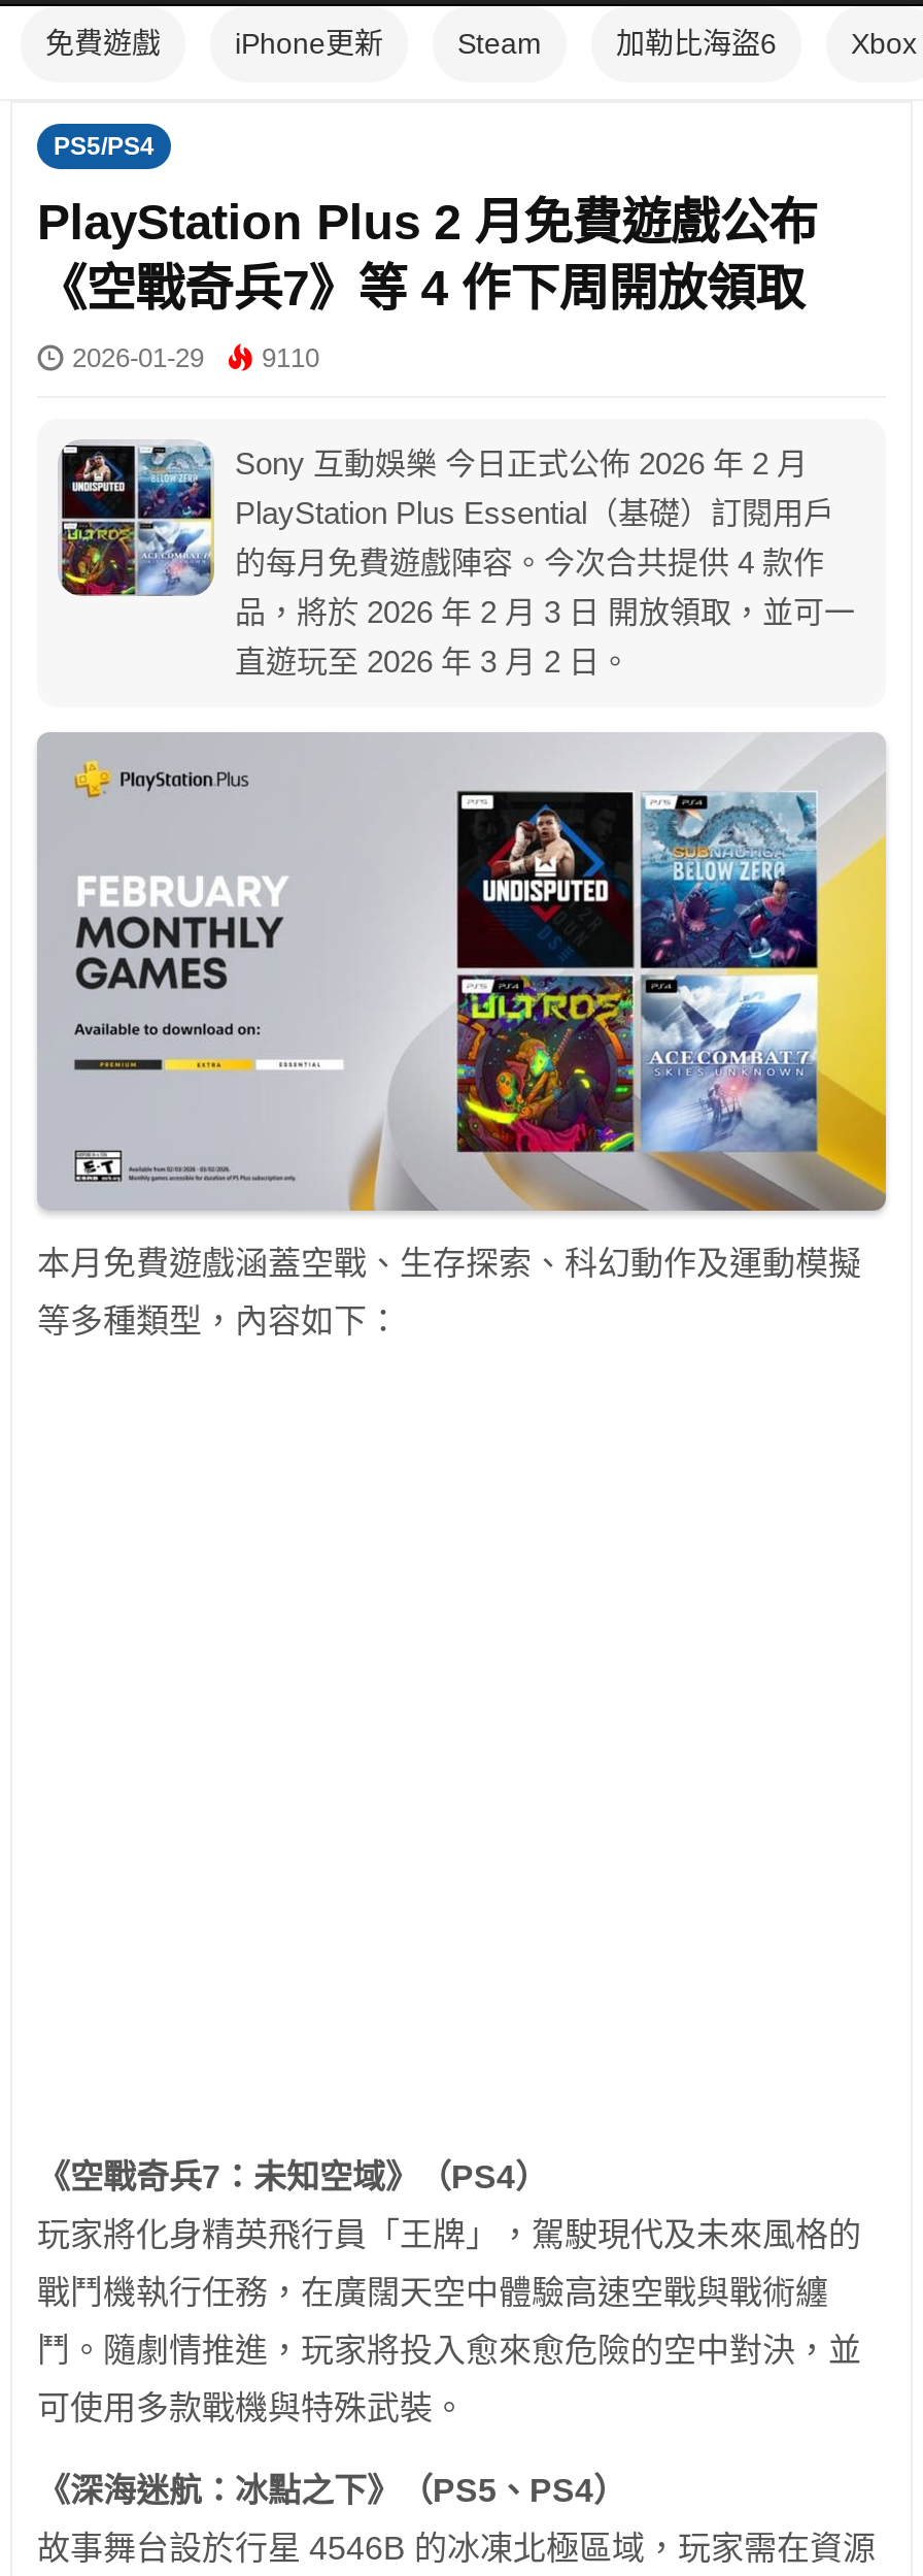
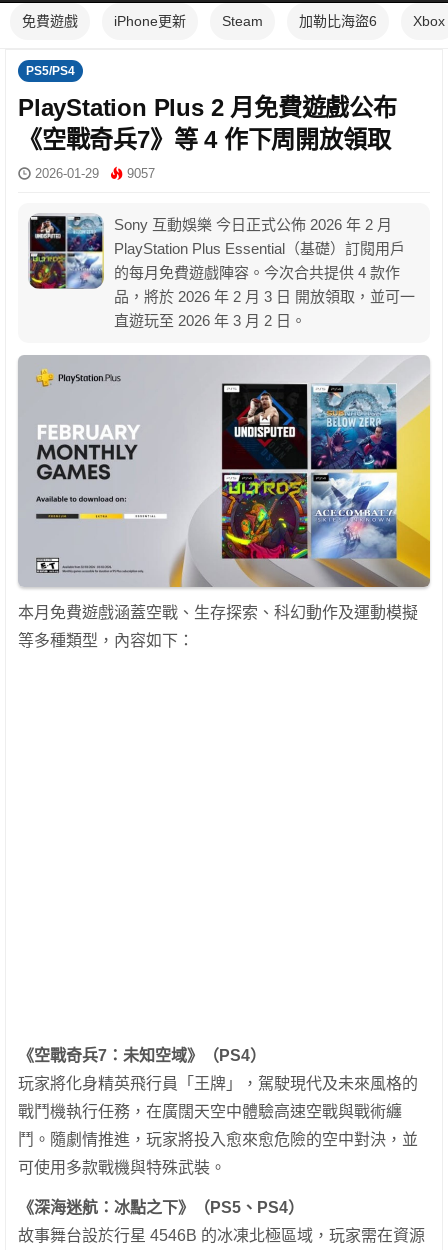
- 2026-01-29 9110
+ 2026-01-29 9057
